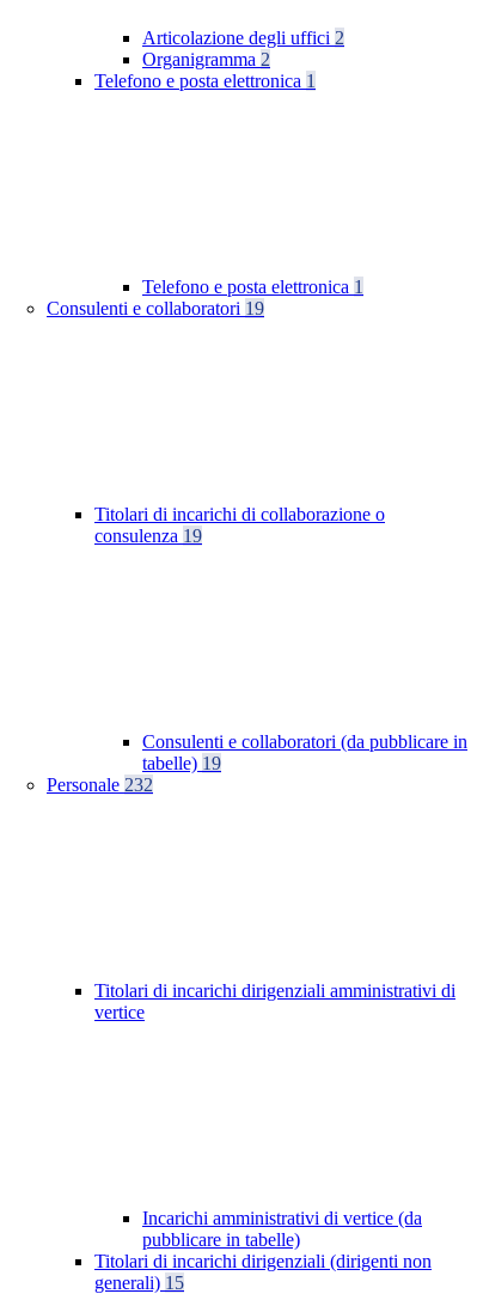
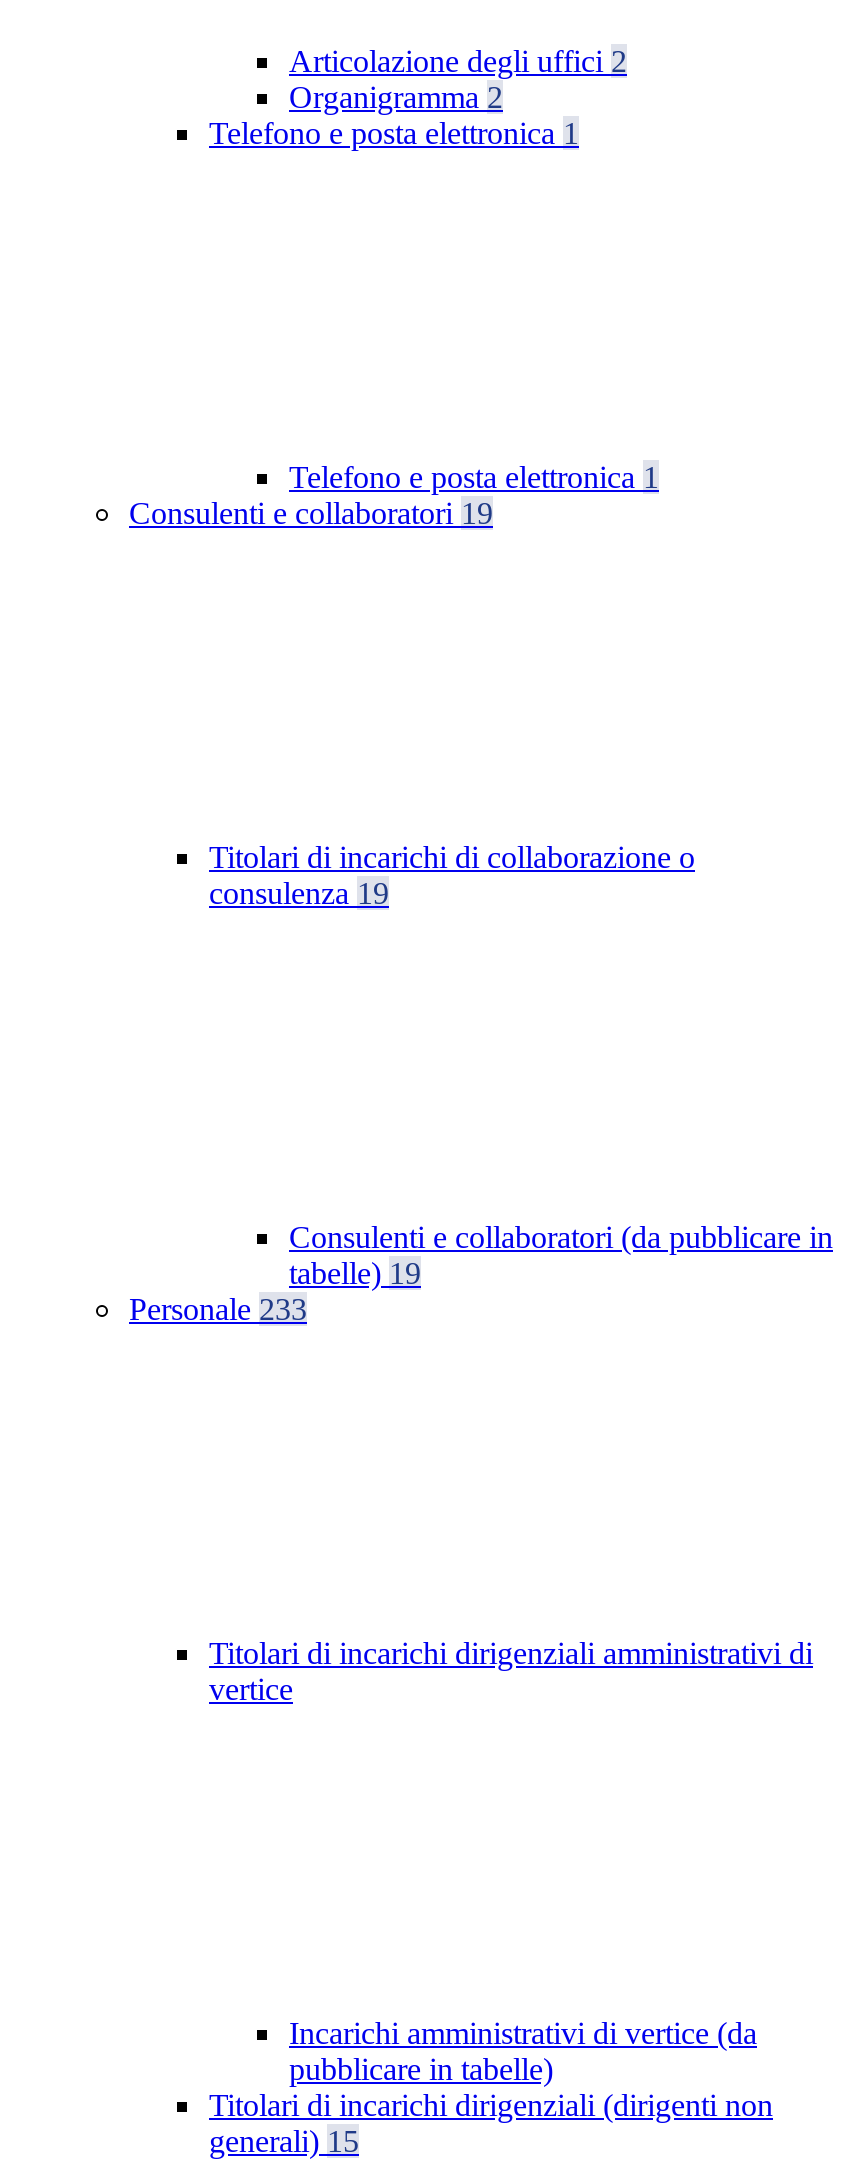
- Personale 232
+ Personale 233
